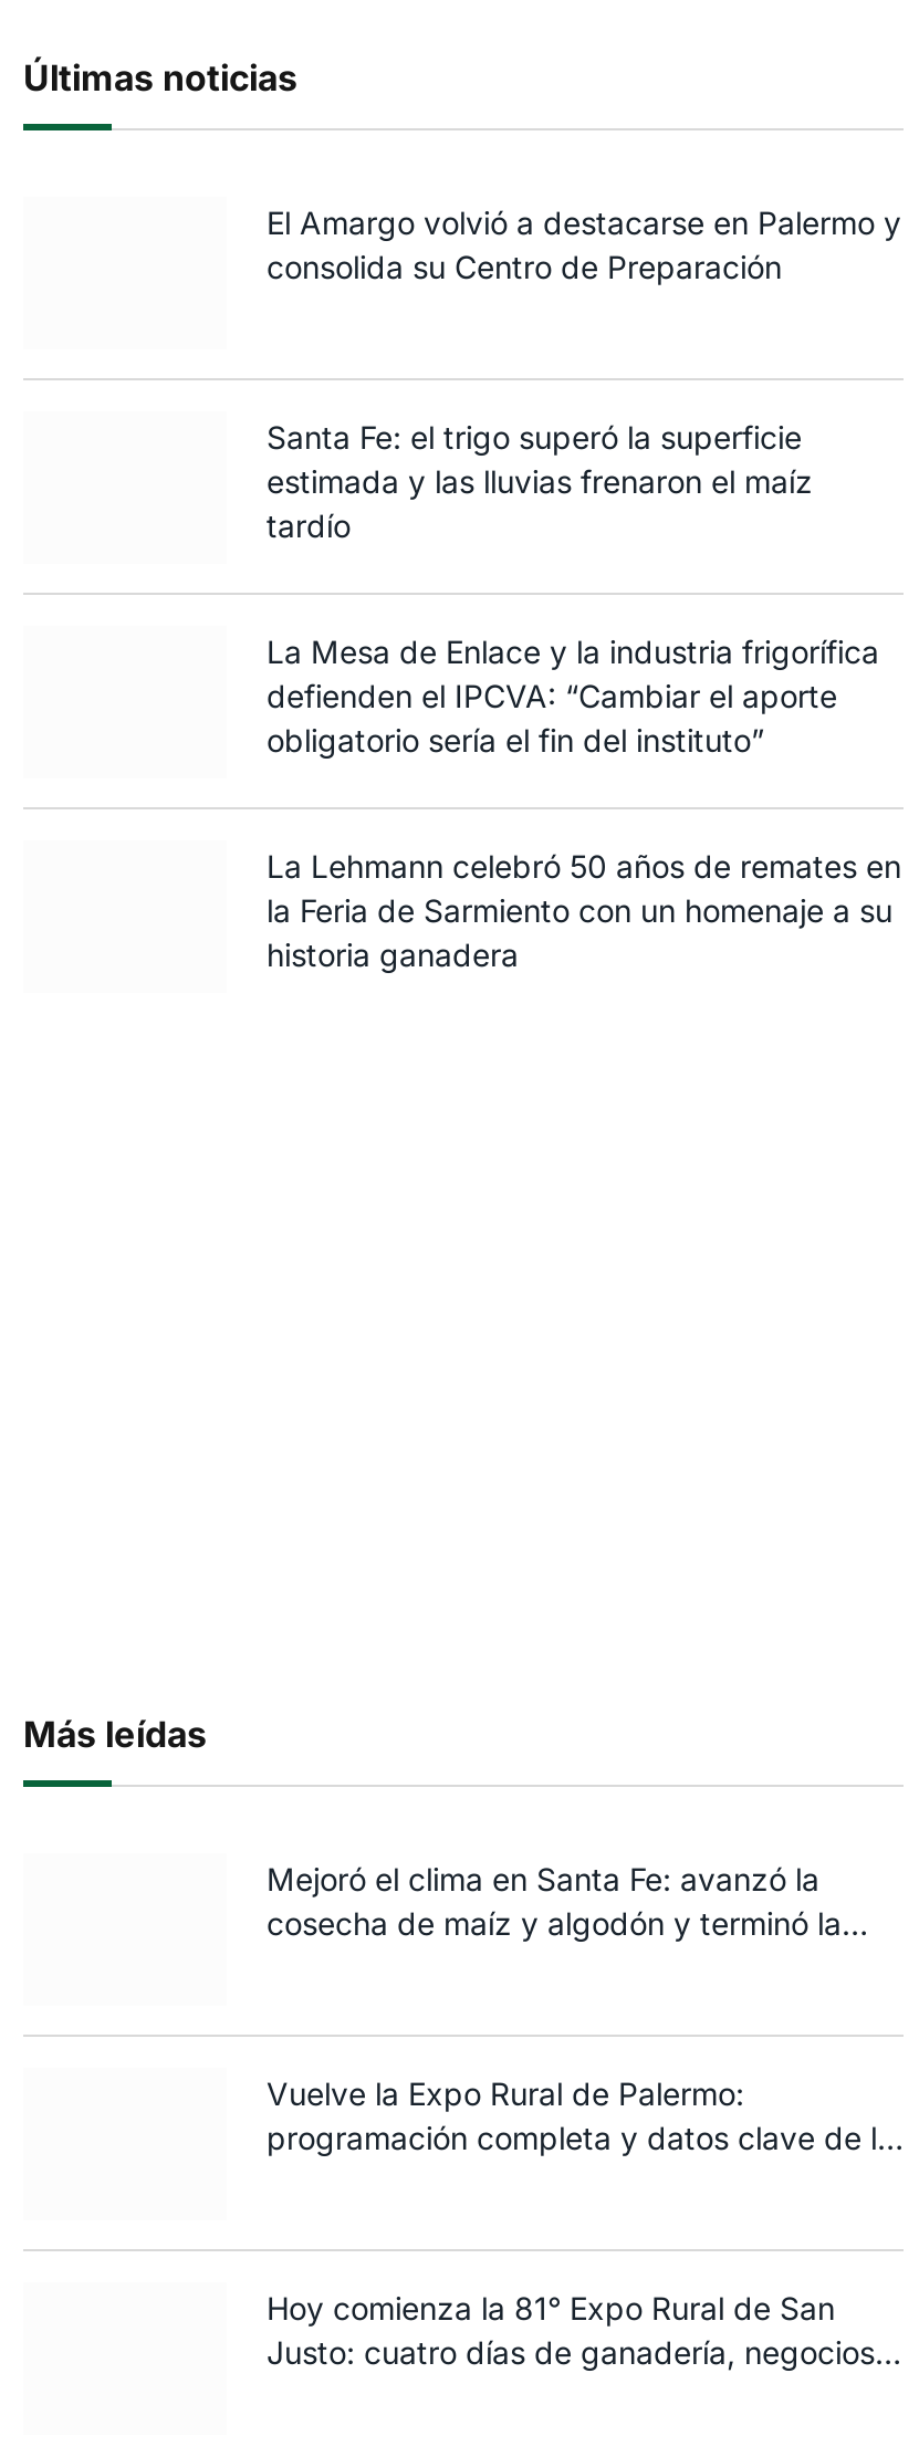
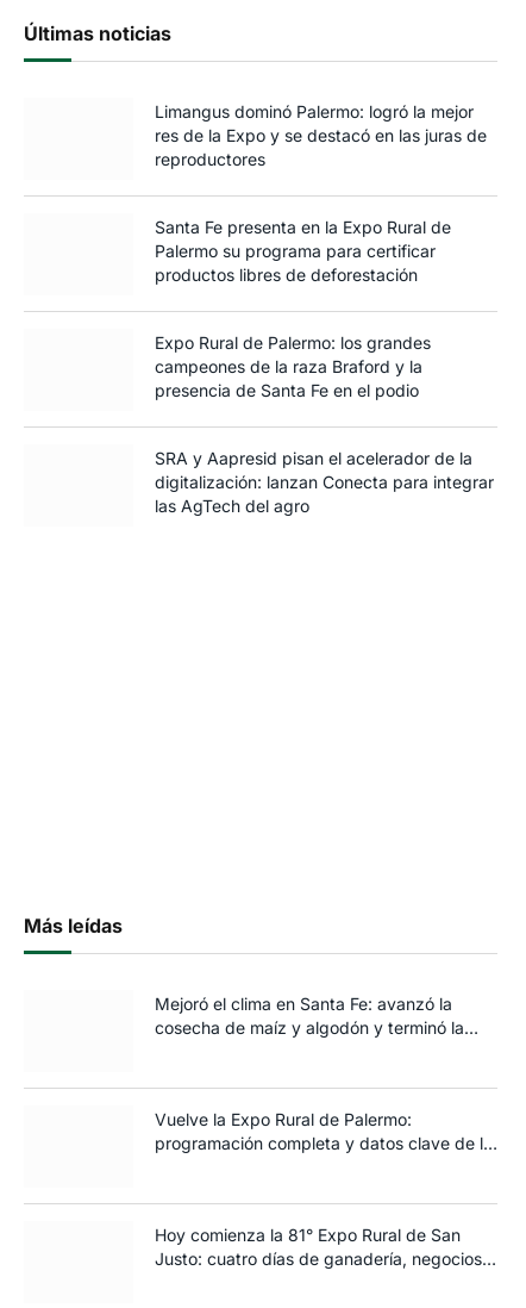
- El Amargo volvió a destacarse en Palermo y
- consolida su Centro de Preparación
+ Limangus dominó Palermo: logró la mejor
+ res de la Expo y se destacó en las juras de
+ reproductores

- Santa Fe: el trigo superó la superficie
- estimada y las lluvias frenaron el maíz
- tardío
+ Santa Fe presenta en la Expo Rural de
+ Palermo su programa para certificar
+ productos libres de deforestación

- La Mesa de Enlace y la industria frigorífica
- defienden el IPCVA: “Cambiar el aporte
- obligatorio sería el fin del instituto”
+ Expo Rural de Palermo: los grandes
+ campeones de la raza Braford y la
+ presencia de Santa Fe en el podio

- La Lehmann celebró 50 años de remates en
- la Feria de Sarmiento con un homenaje a su
- historia ganadera
+ SRA y Aapresid pisan el acelerador de la
+ digitalización: lanzan Conecta para integrar
+ las AgTech del agro
